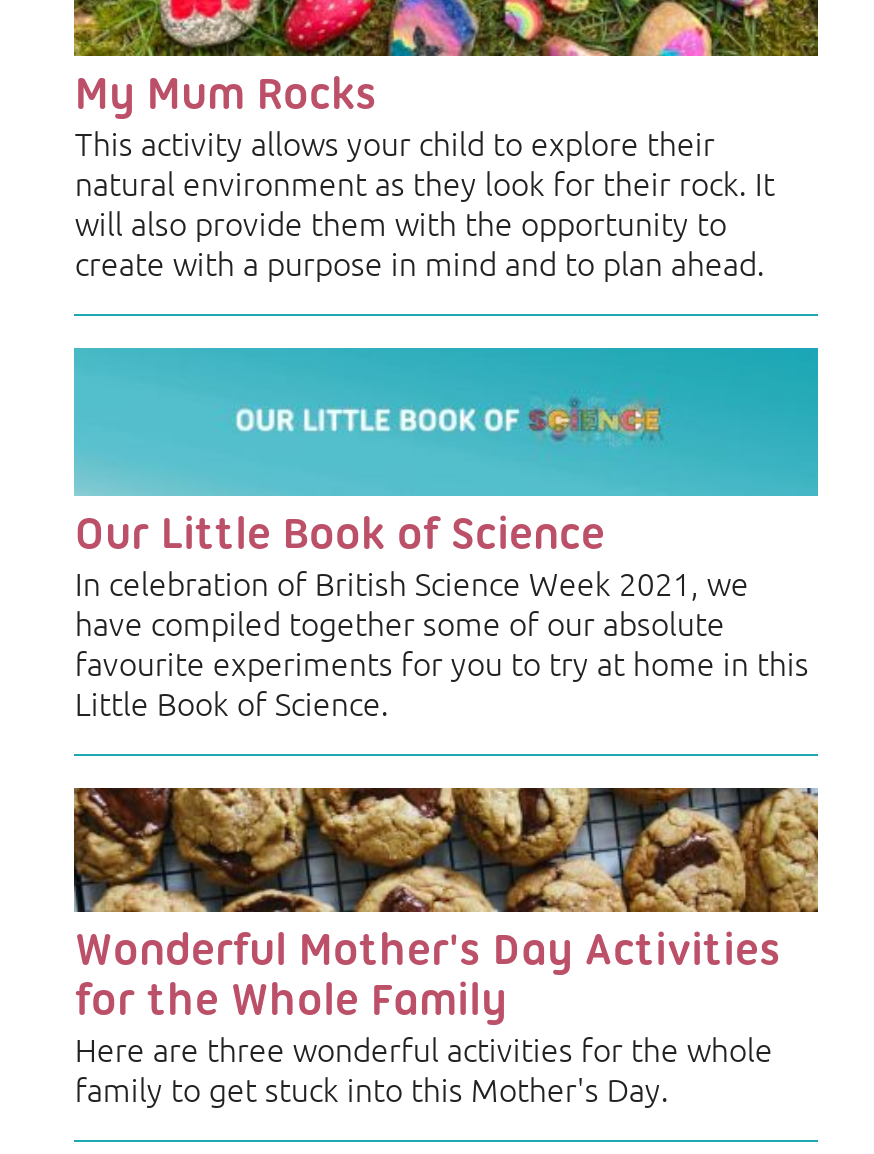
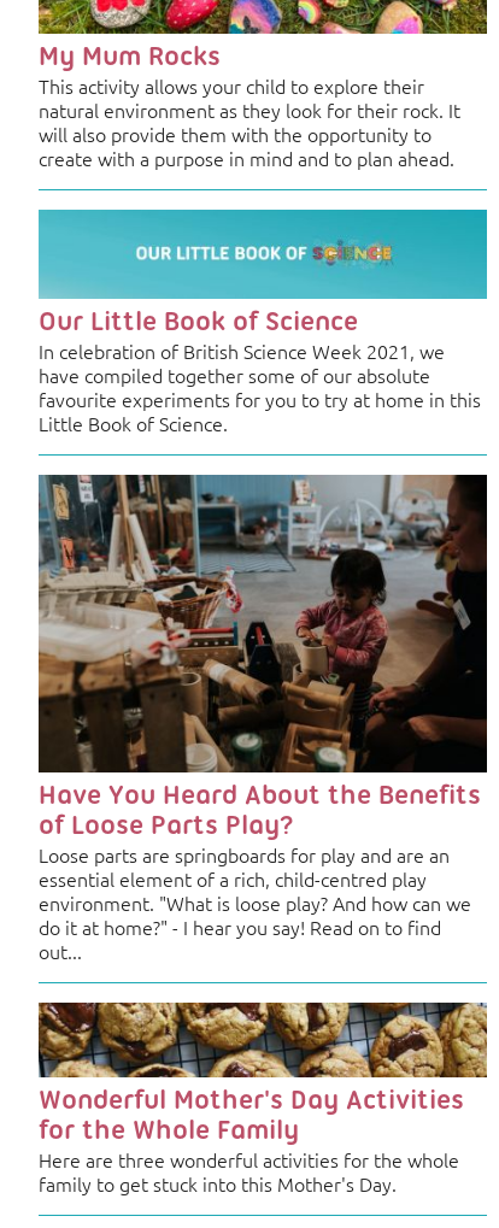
+ [image]
+ Have You Heard About the Benefits
+ of Loose Parts Play?
+ Loose parts are springboards for play and are an
+ essential element of a rich, child-centred play
+ environment. "What is loose play? And how can we
+ do it at home?" - I hear you say! Read on to find
+ out...
